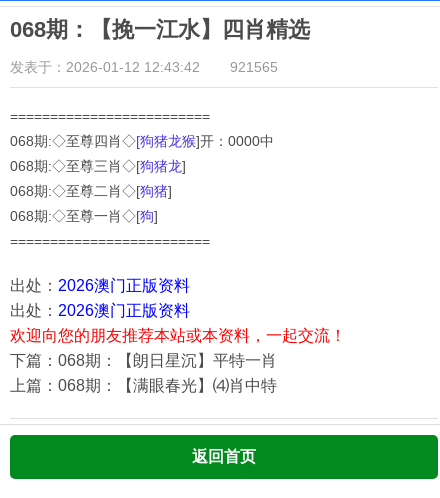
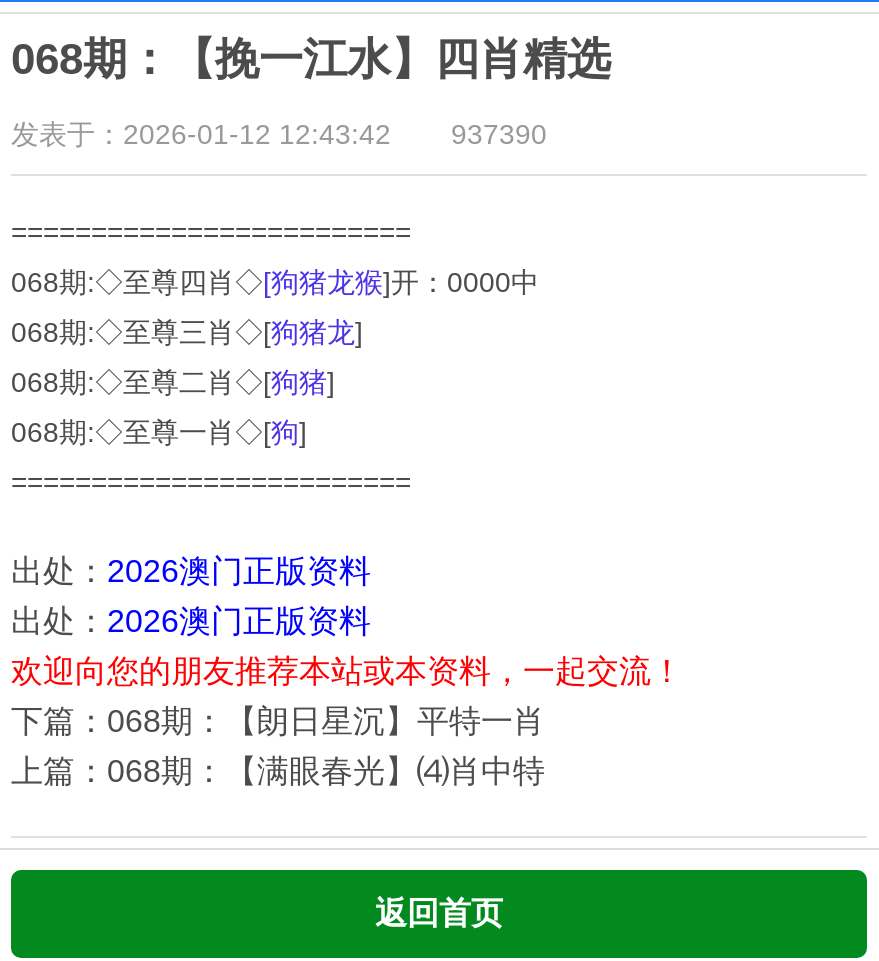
- 发表于：2026-01-12 12:43:42 921565
+ 发表于：2026-01-12 12:43:42 937390
